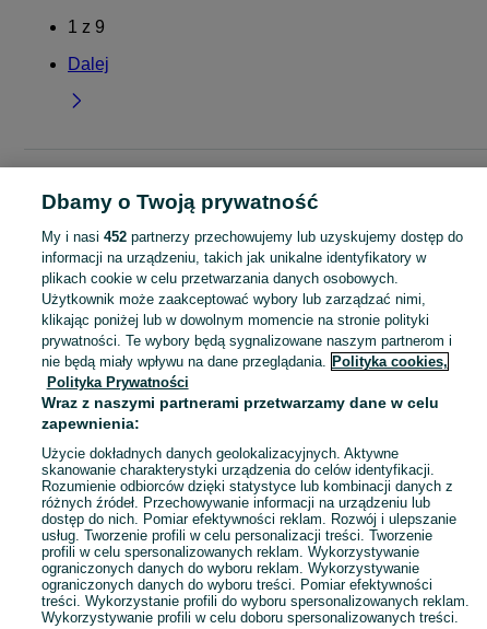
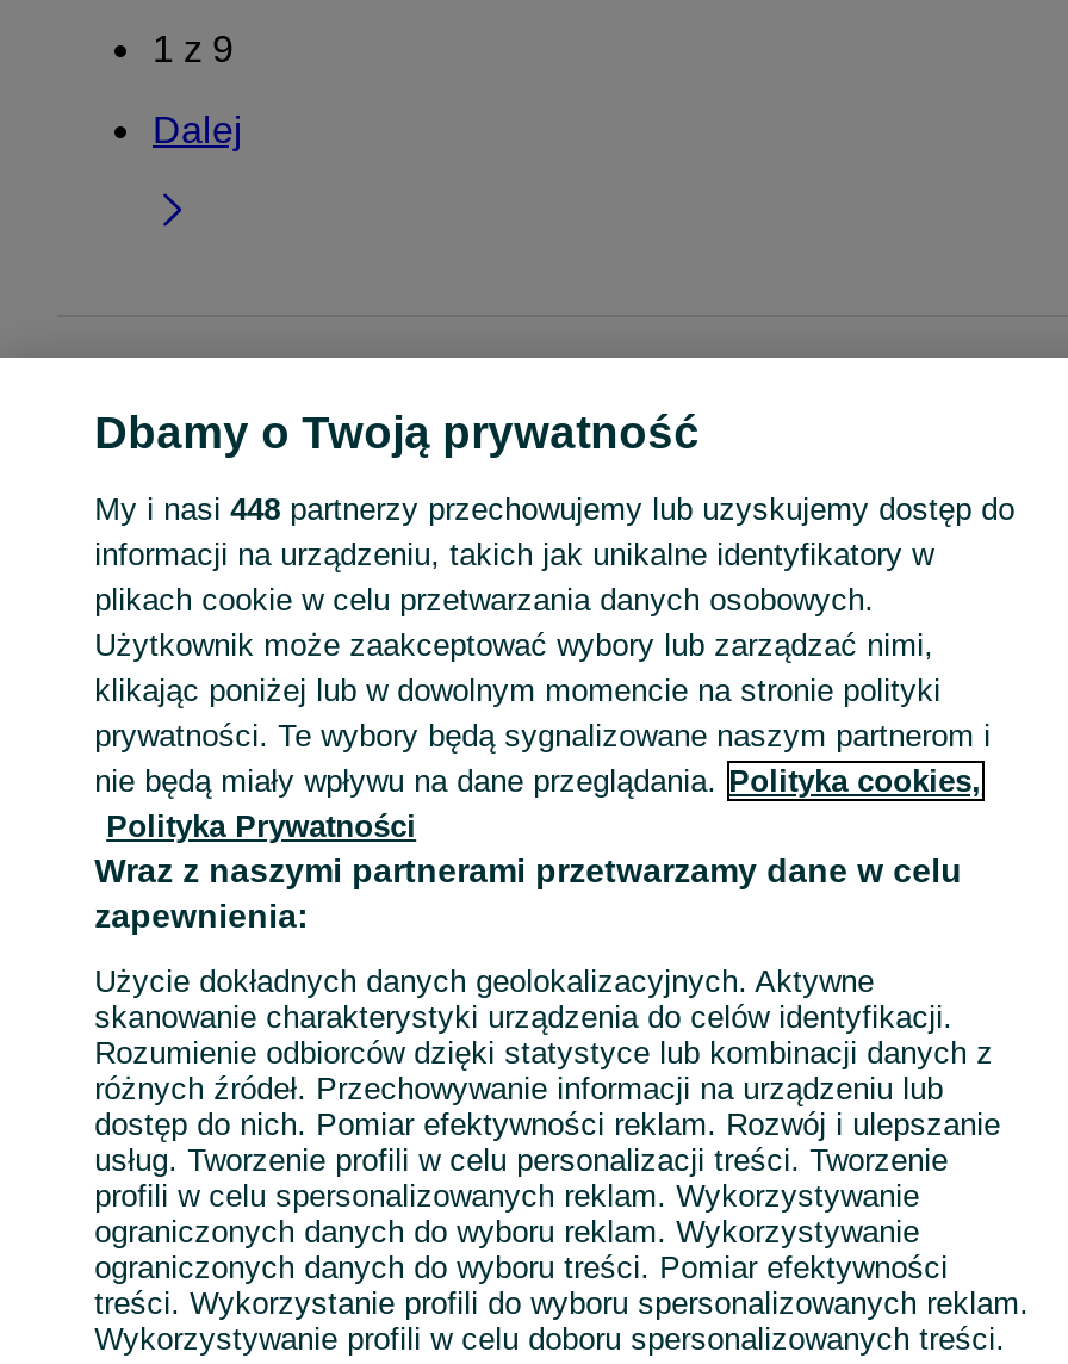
- My i nasi 452 partnerzy przechowujemy lub uzyskujemy dostęp do
+ My i nasi 448 partnerzy przechowujemy lub uzyskujemy dostęp do
